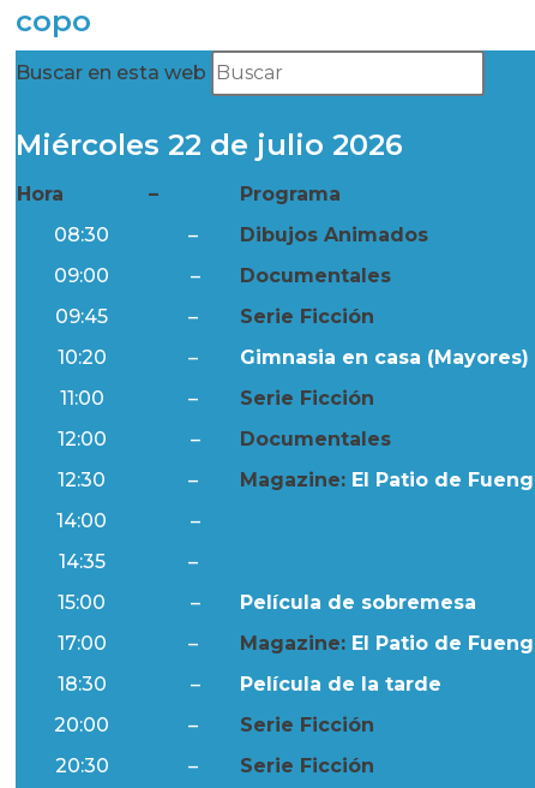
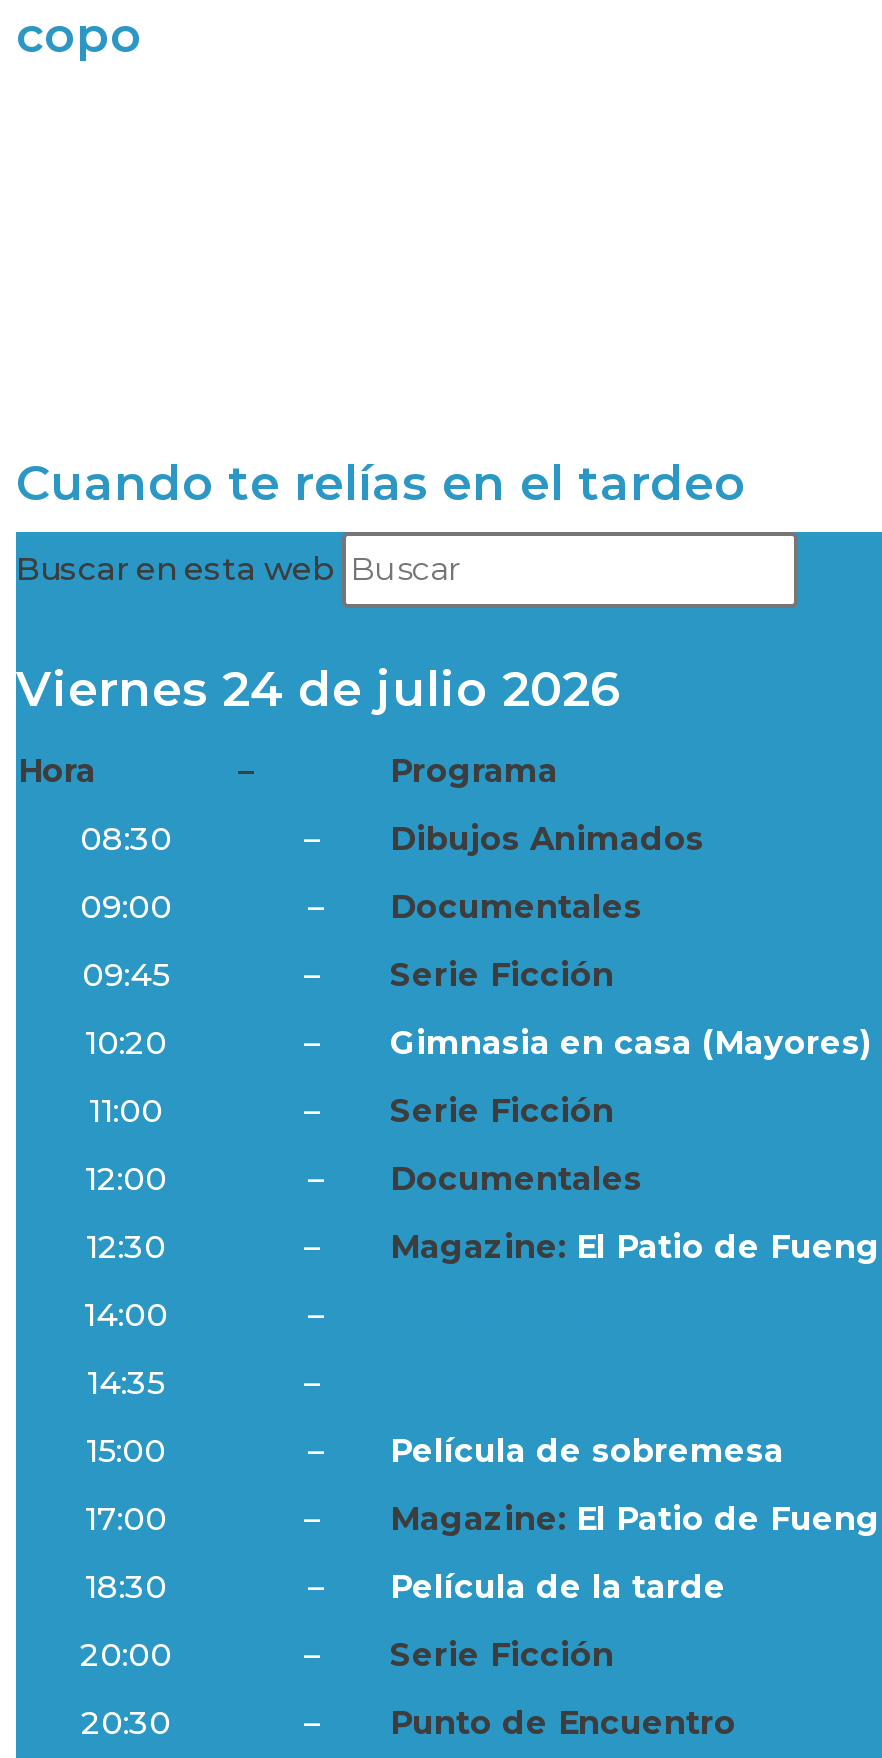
+ Cuando te relías en el tardeo

- Miércoles 22 de julio 2026
+ Viernes 24 de julio 2026

- Serie Ficción
+ Punto de Encuentro
